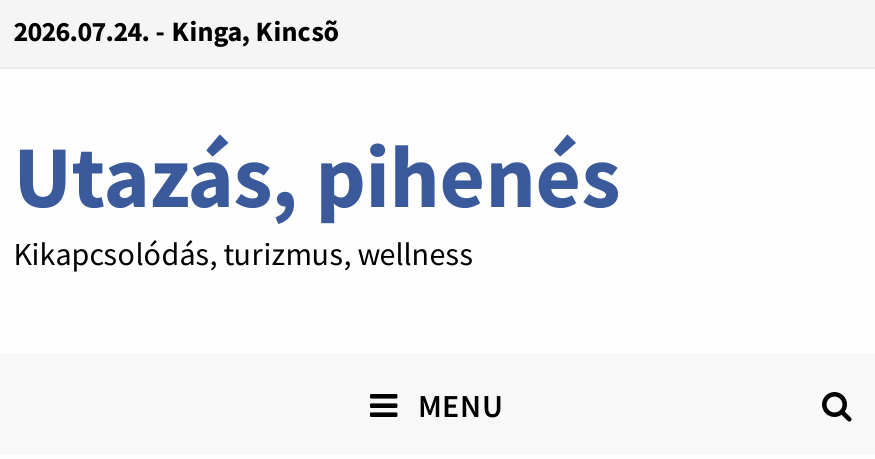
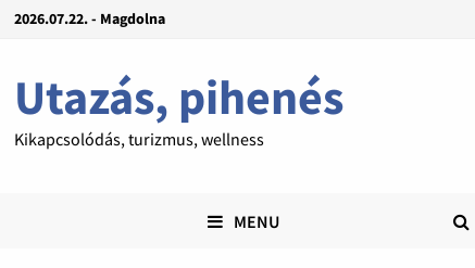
- 2026.07.24. - Kinga, Kincsõ
+ 2026.07.22. - Magdolna
